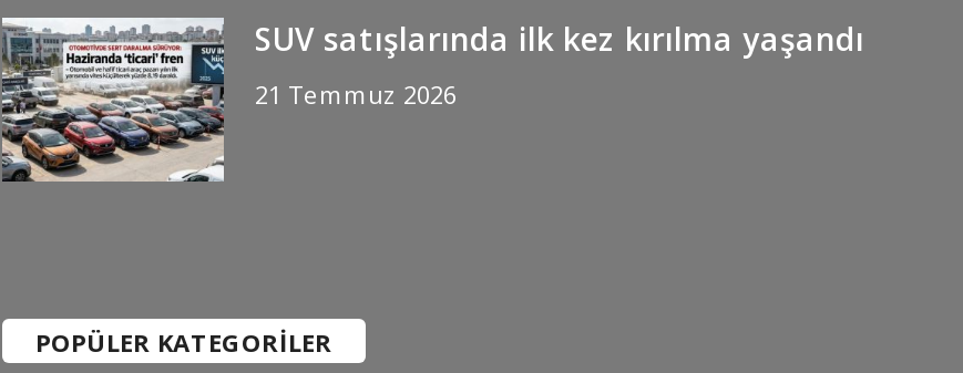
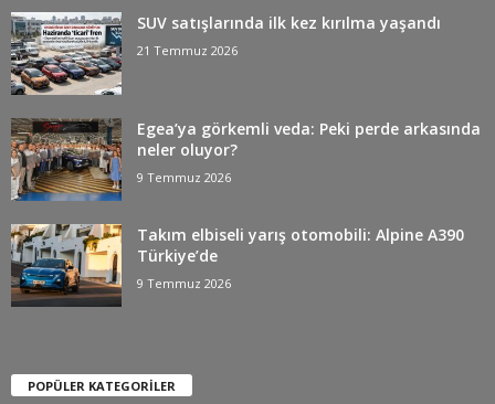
+ [image]

+ [image]
+ Egea’ya görkemli veda: Peki perde arkasında
+ neler oluyor?
+ 9 Temmuz 2026
+ Takım elbiseli yarış otomobili: Alpine A390
+ Türkiye’de
+ 9 Temmuz 2026
